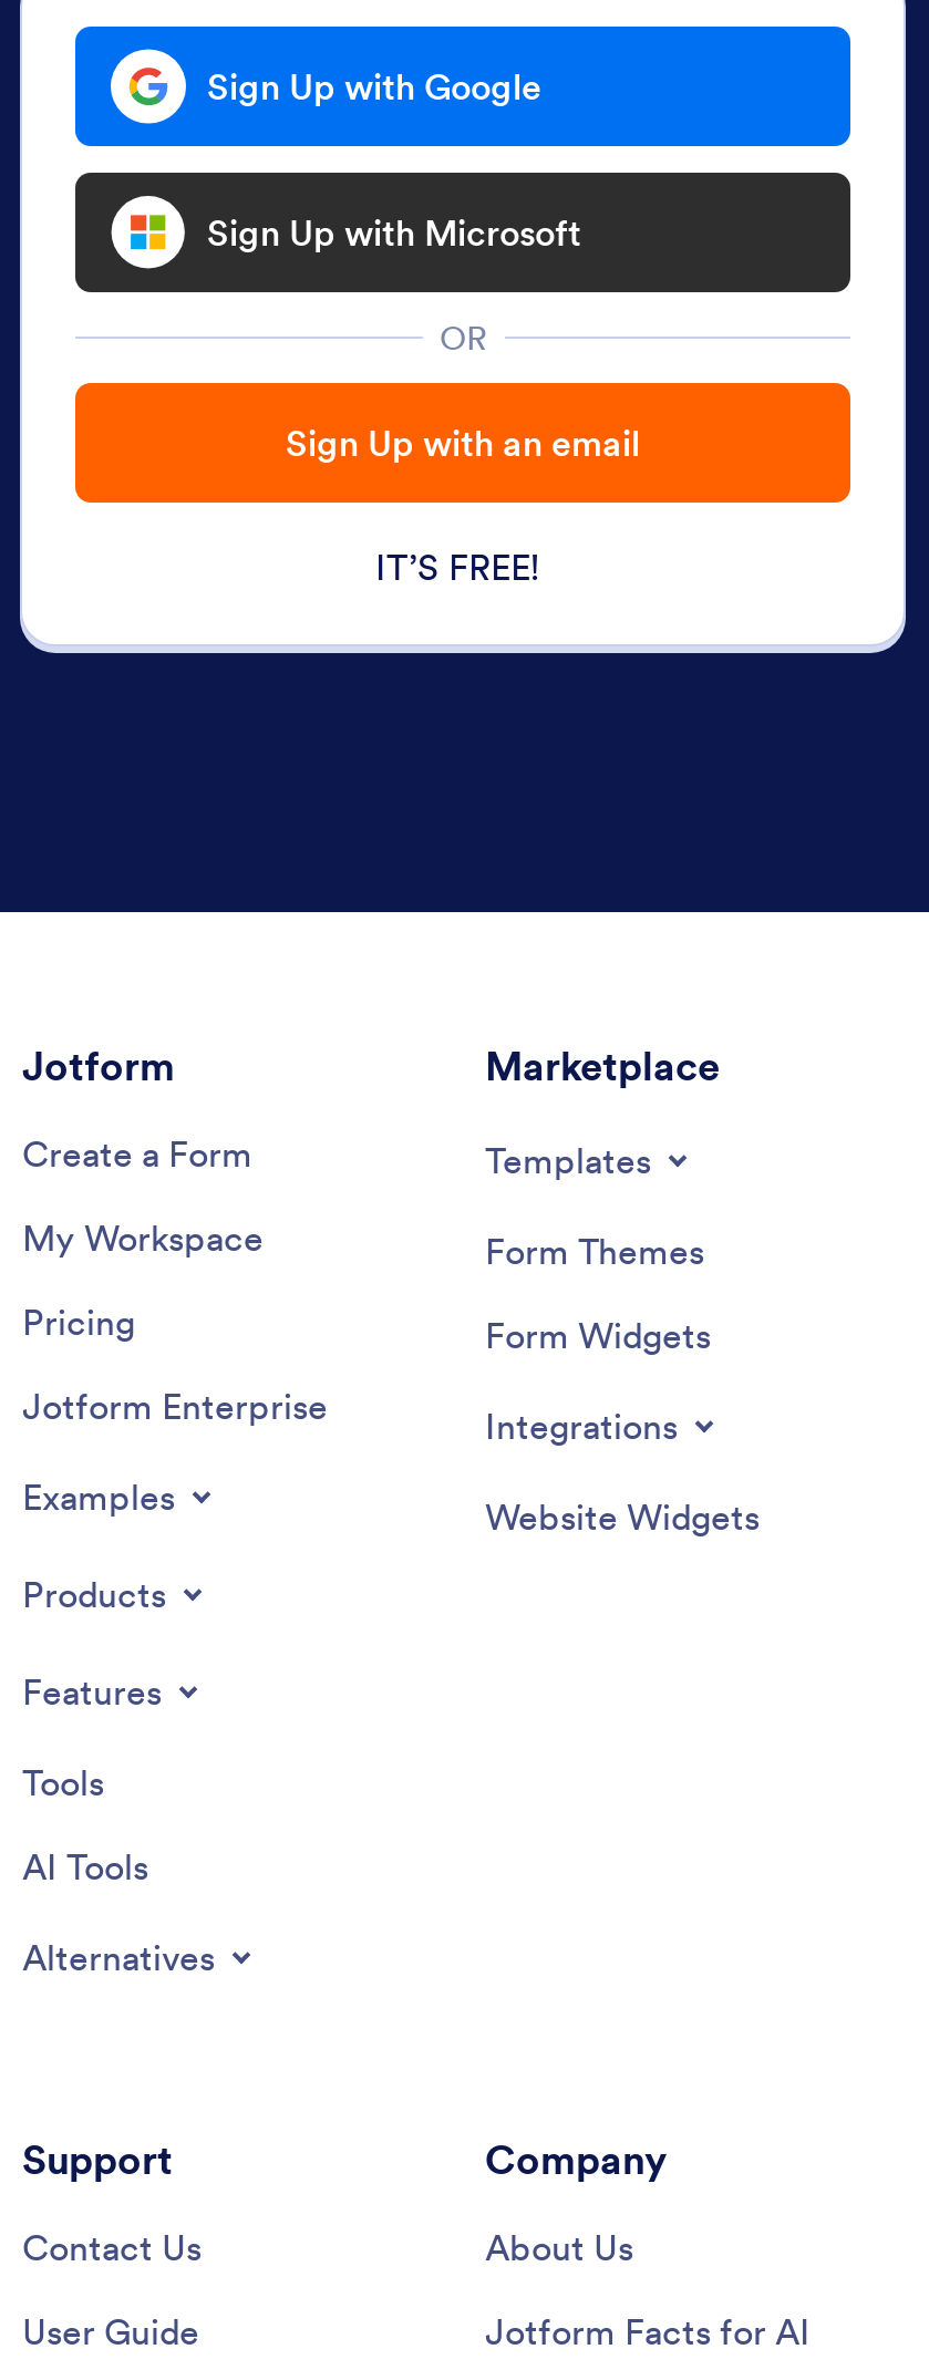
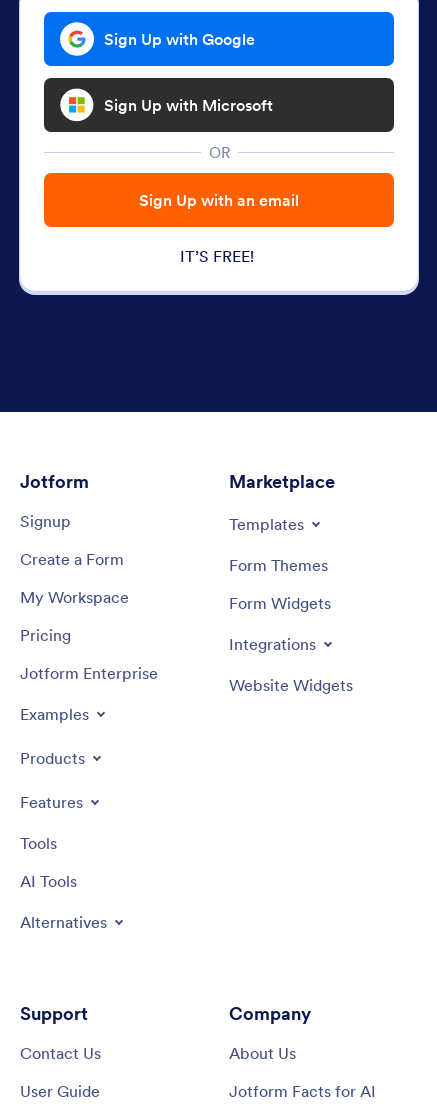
+ Signup
